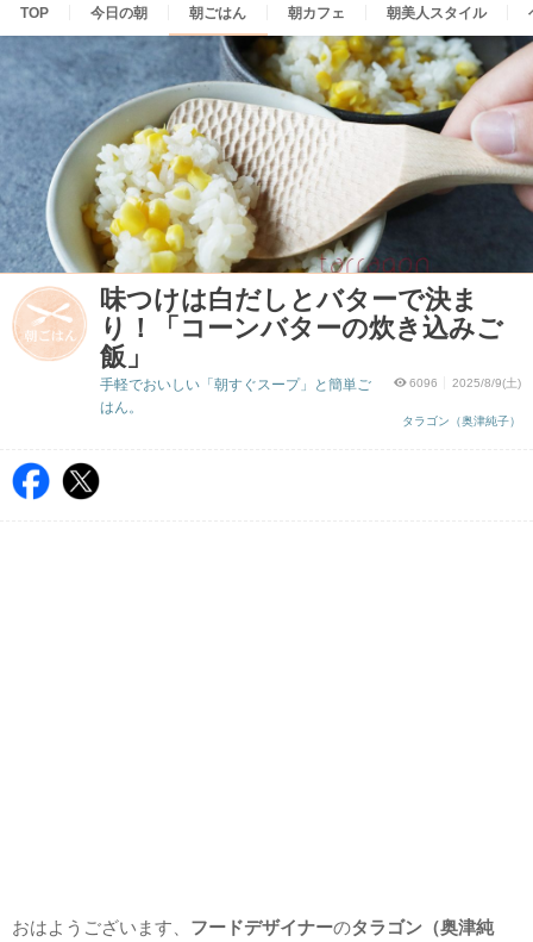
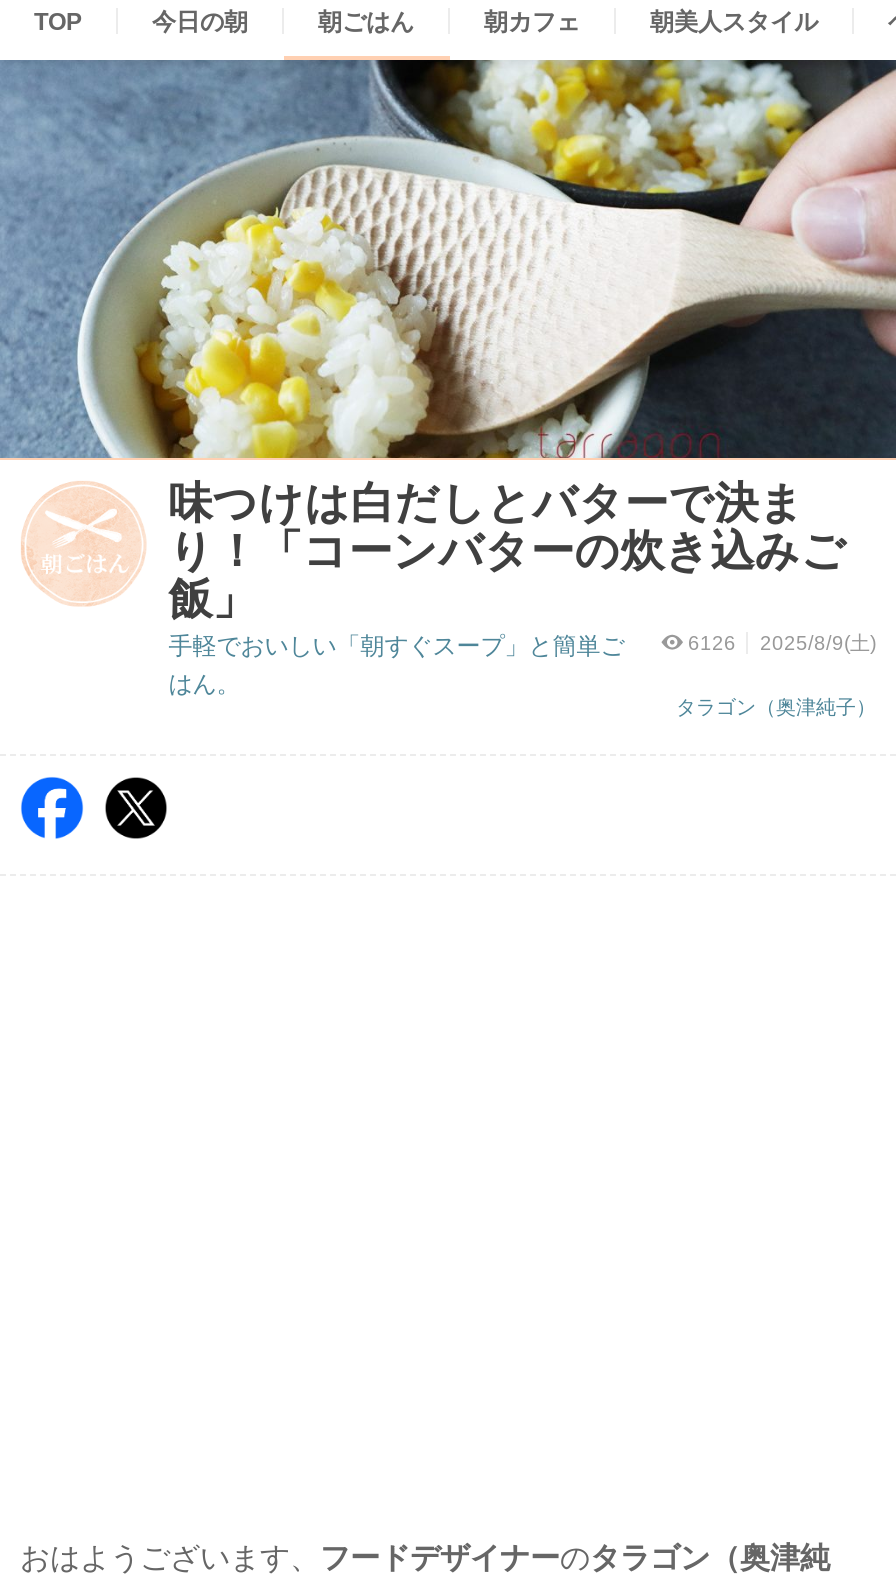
- 6096 2025/8/9(土)
+ 6126 2025/8/9(土)
